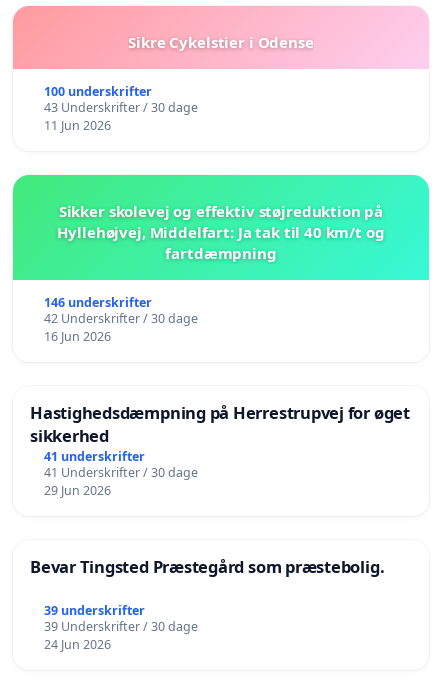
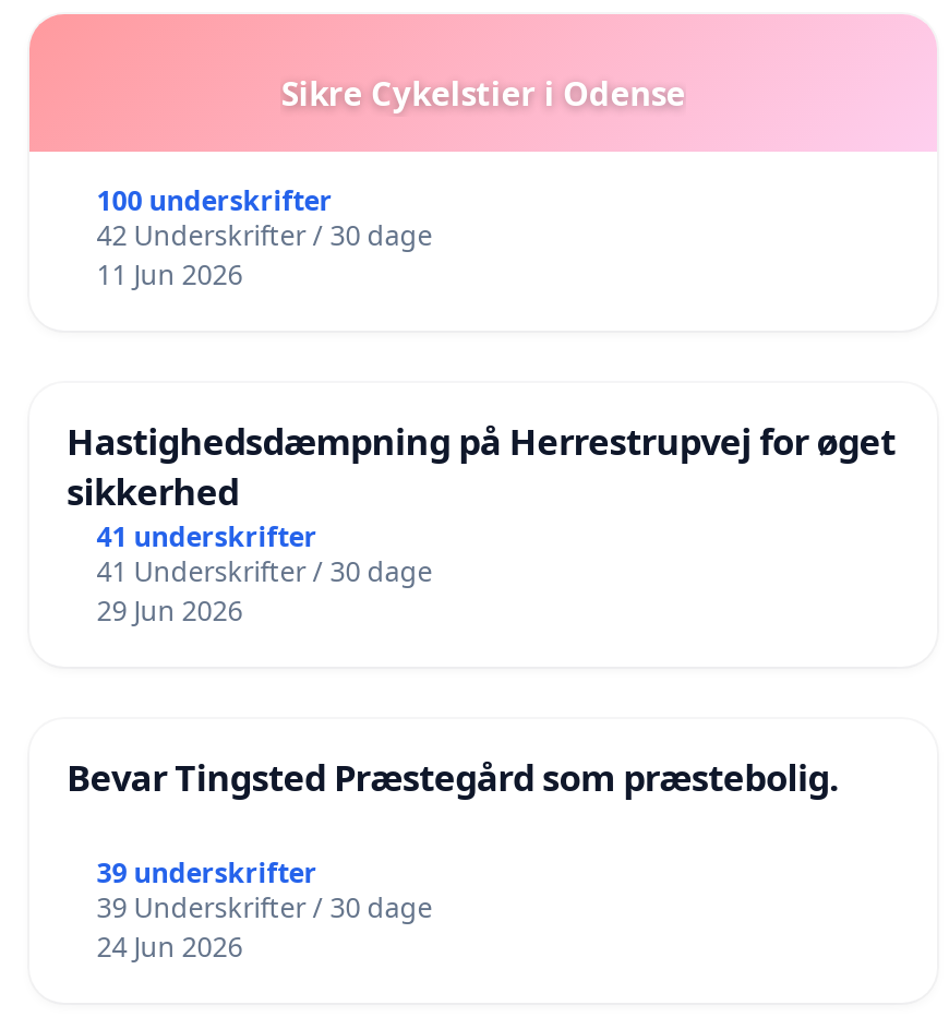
- 43 Underskrifter / 30 dage

- [image]
- Sikker skolevej og effektiv støjreduktion på
- Hyllehøjvej, Middelfart: Ja tak til 40 km/t og
- fartdæmpning
- 146 underskrifter
- 16 Jun 2026

moved up: 42 Underskrifter / 30 dage
